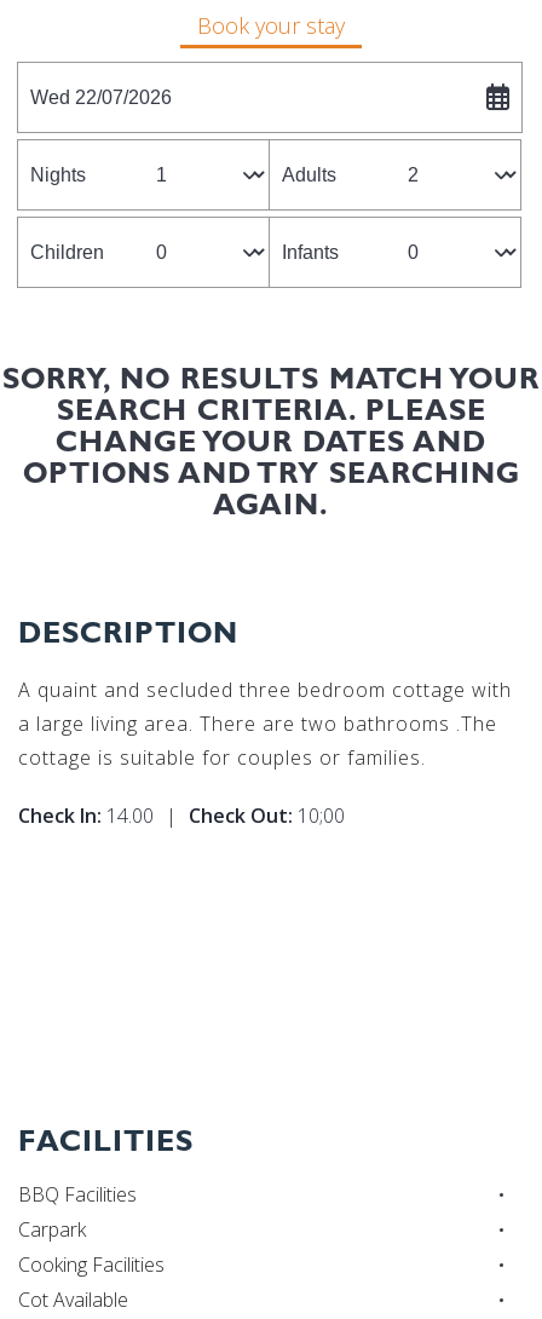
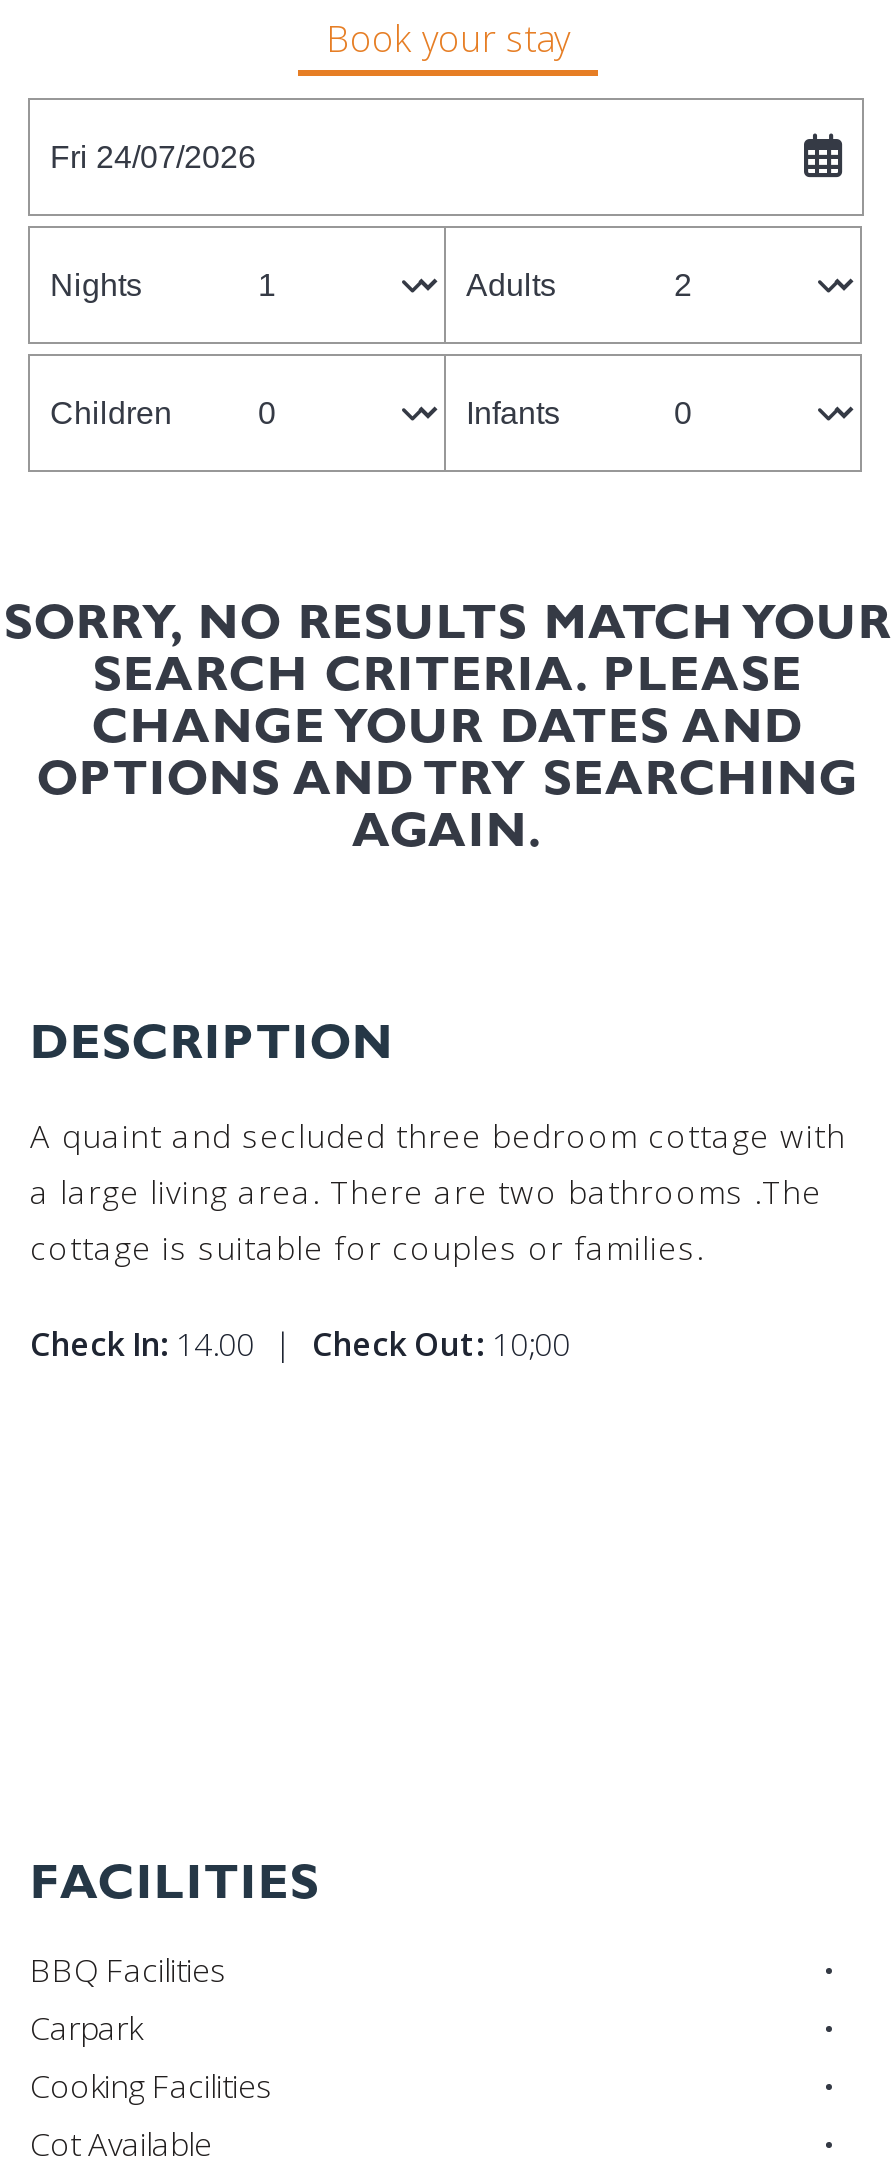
- Wed 22/07/2026
+ Fri 24/07/2026
